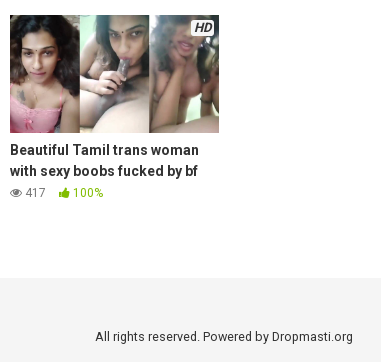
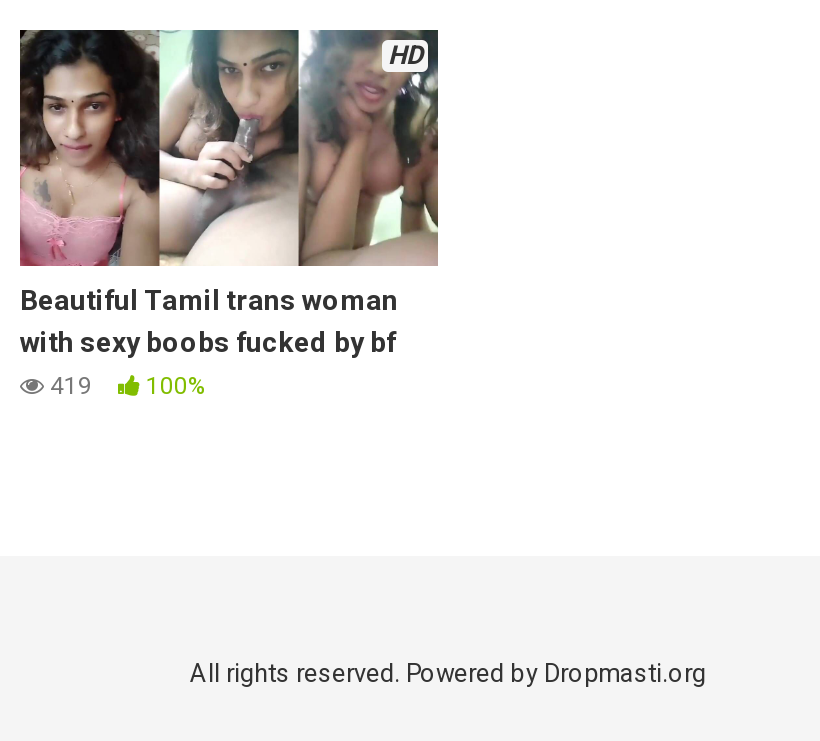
- 417 100%
+ 419 100%
